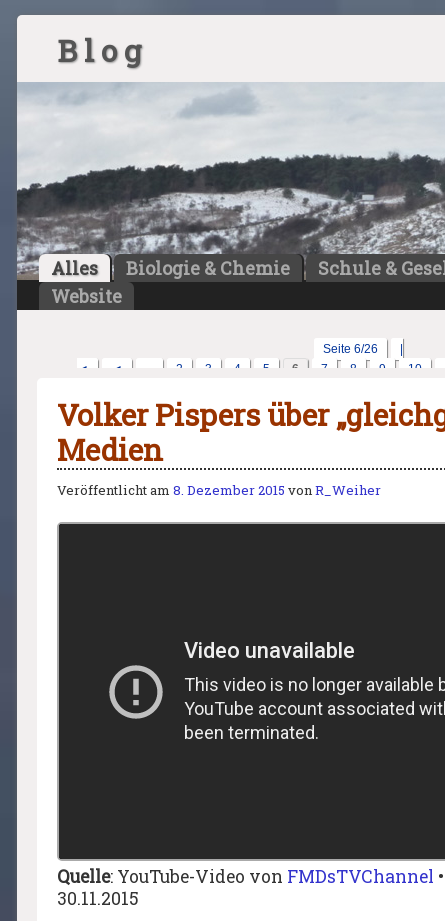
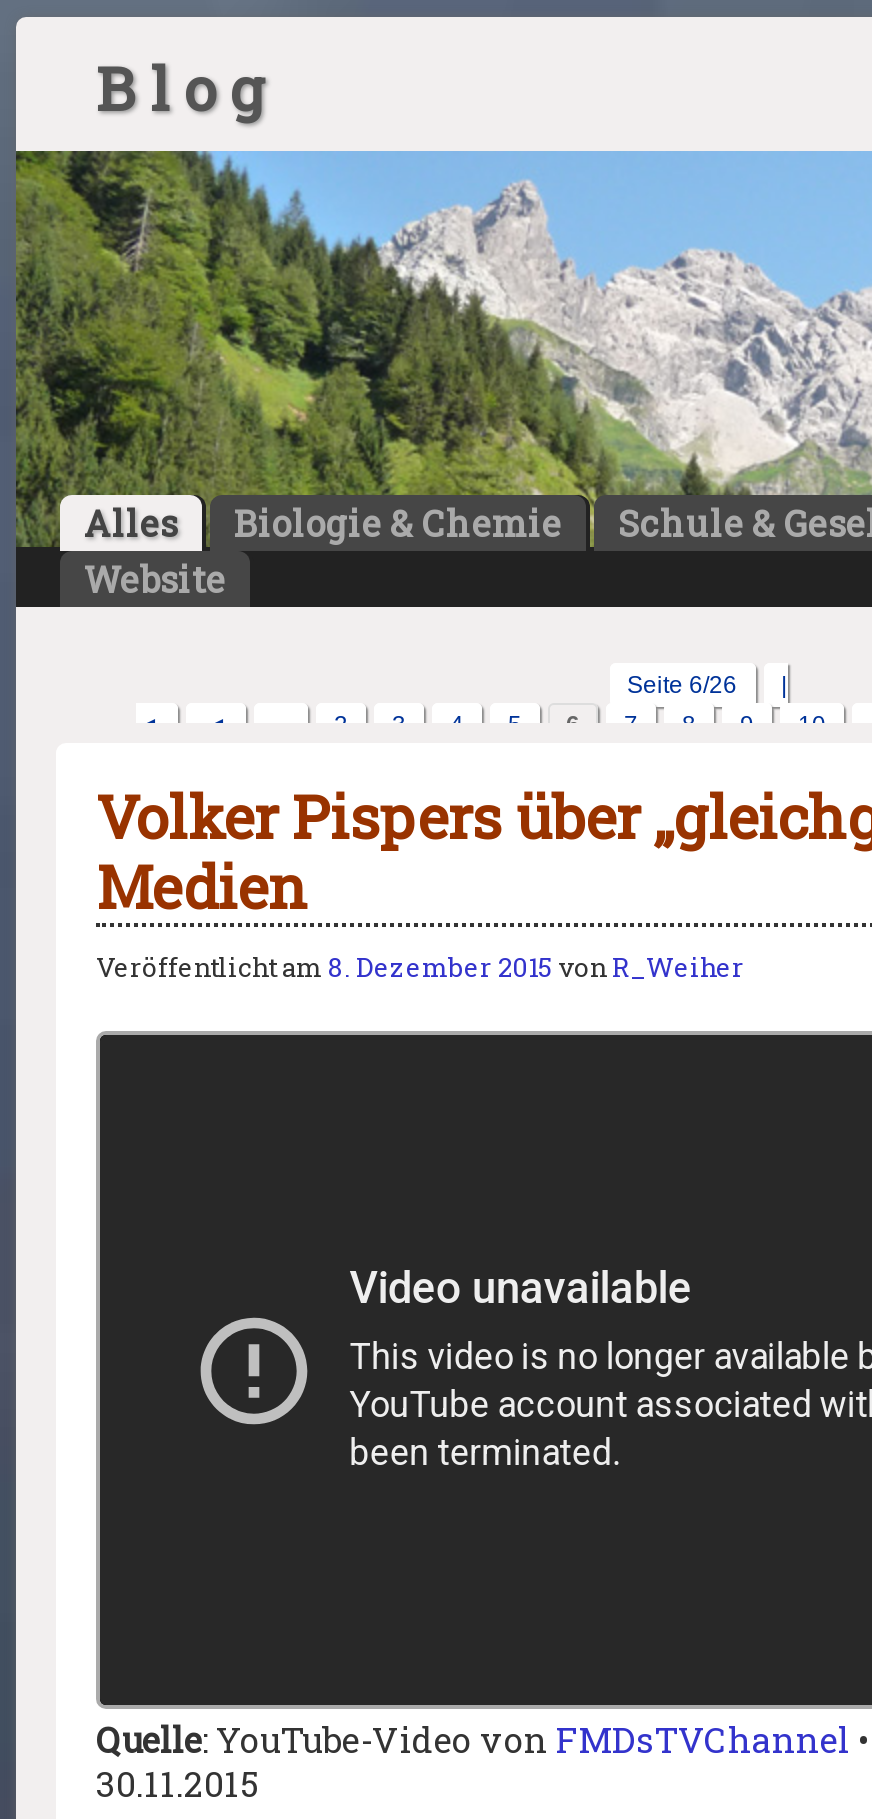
- [image]
+ [image]
